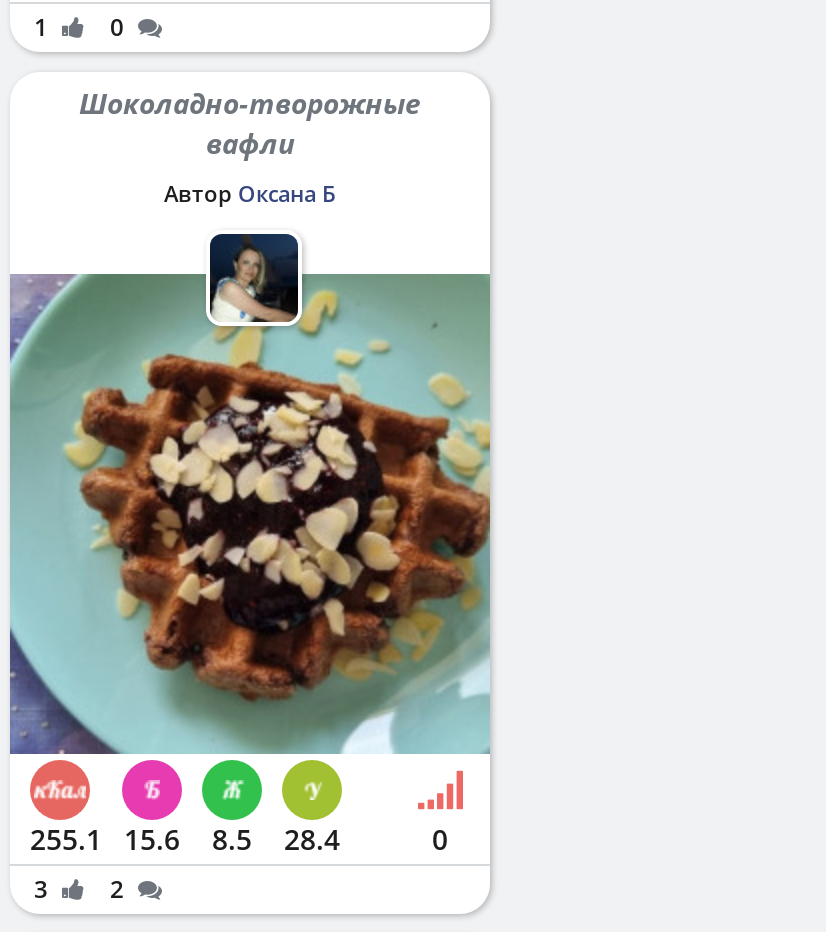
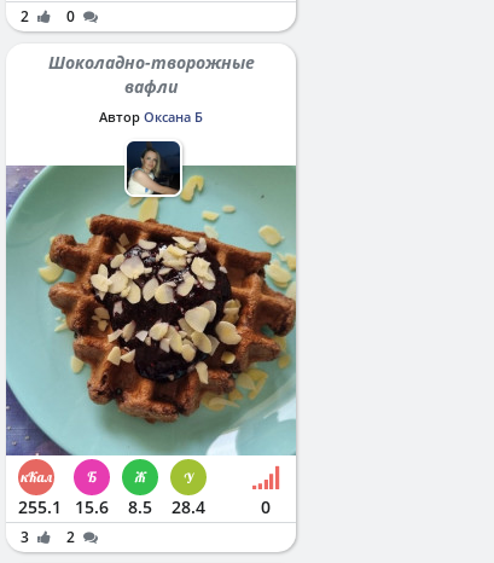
- 1 0
+ 2 0
